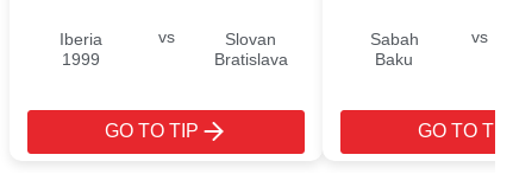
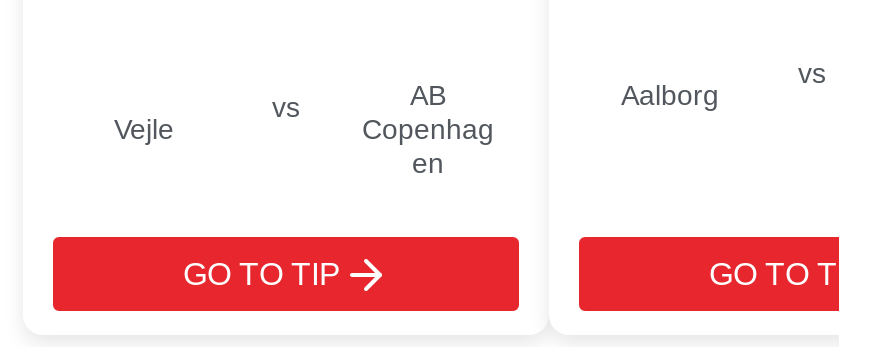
- Iberia
- 1999
+ Vejle

- Slovan
- Bratislava
+ AB
+ Copenhag
+ en

- Sabah
- Baku
+ Aalborg
